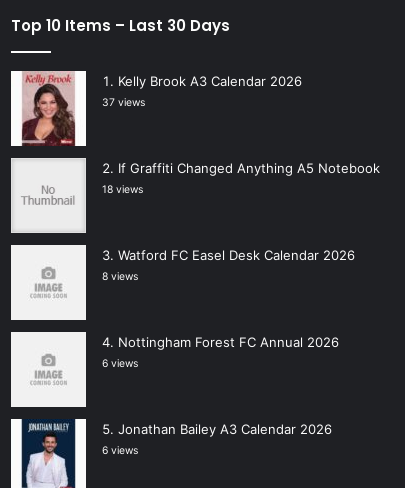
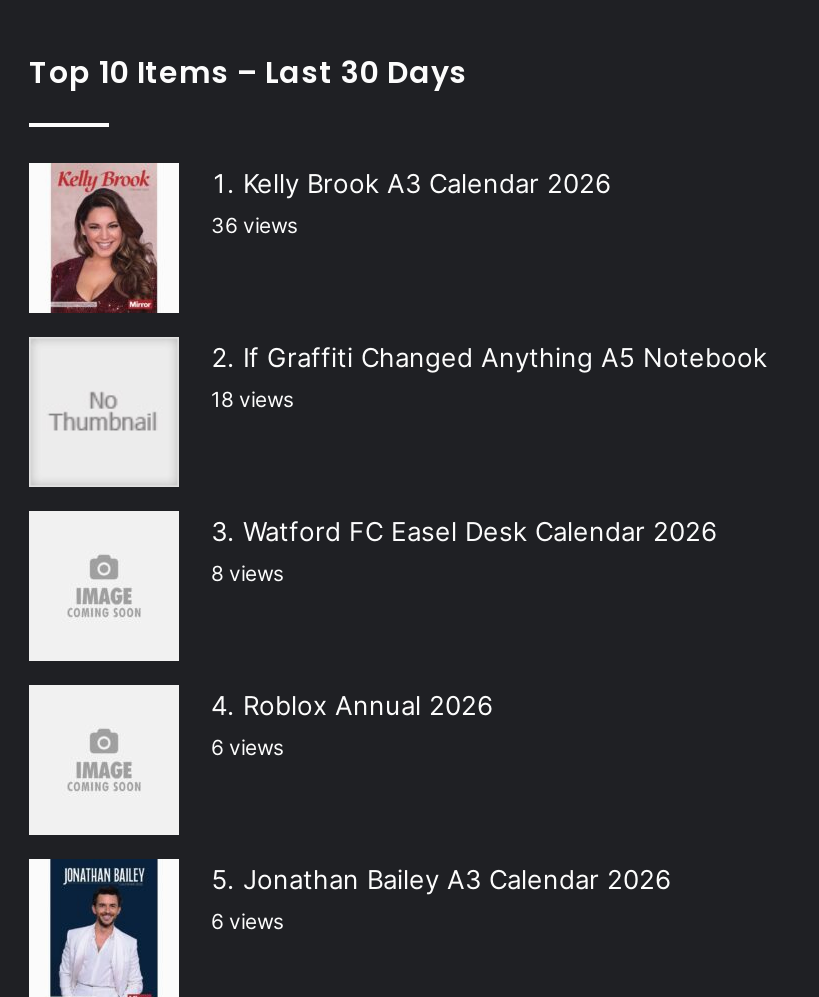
- 37 views
+ 36 views

- Nottingham Forest FC Annual 2026
+ Roblox Annual 2026
